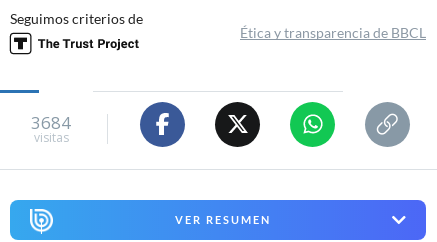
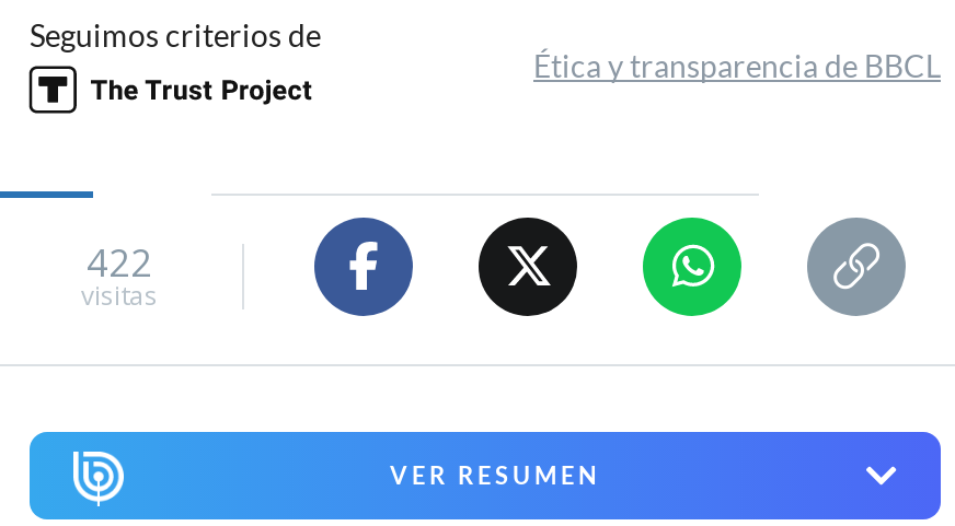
- 3684
+ 422
